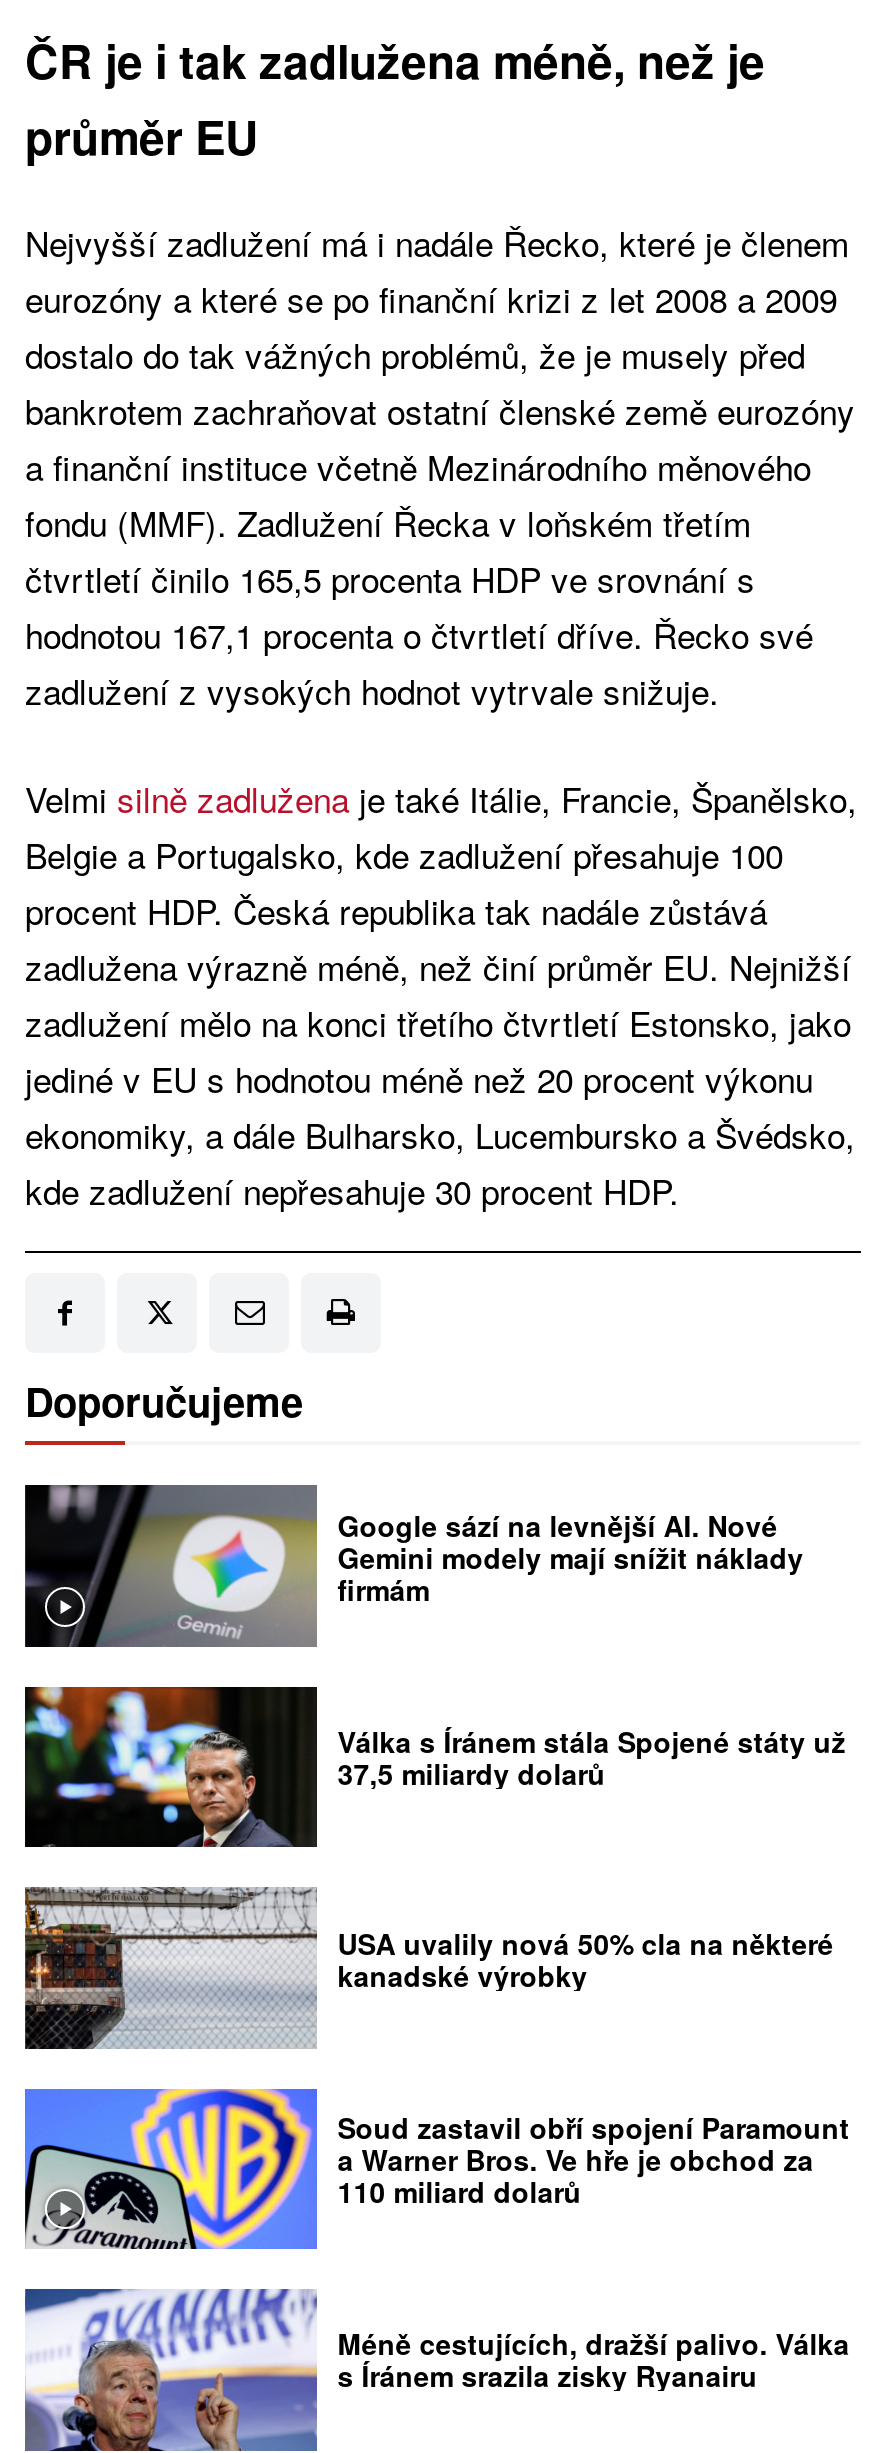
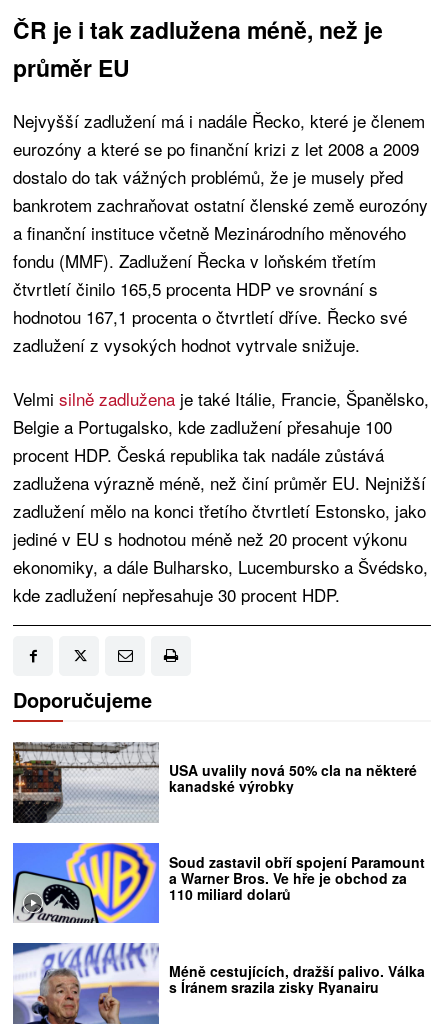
- [image]
- Google sází na levnější AI. Nové
- Gemini modely mají snížit náklady
- firmám

- [image]
- Válka s Íránem stála Spojené státy už
- 37,5 miliardy dolarů
